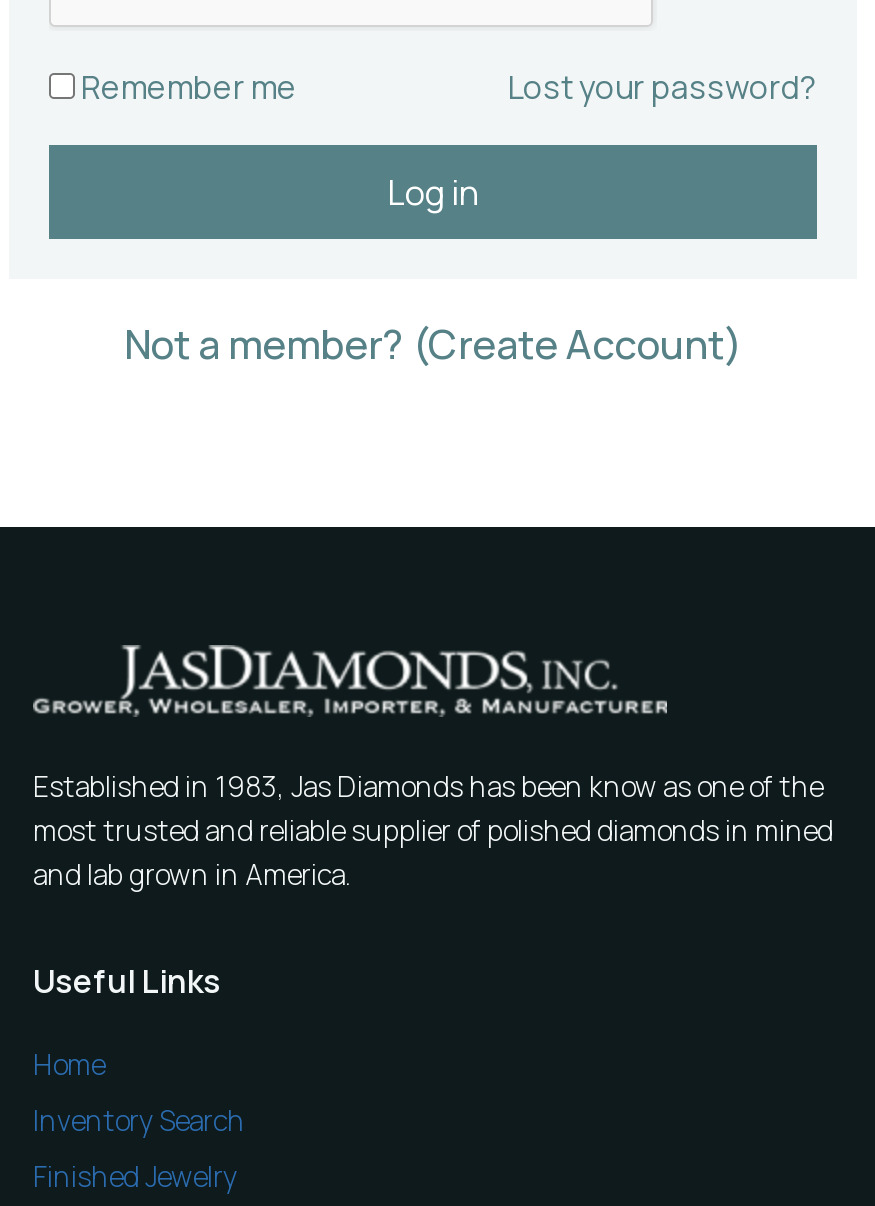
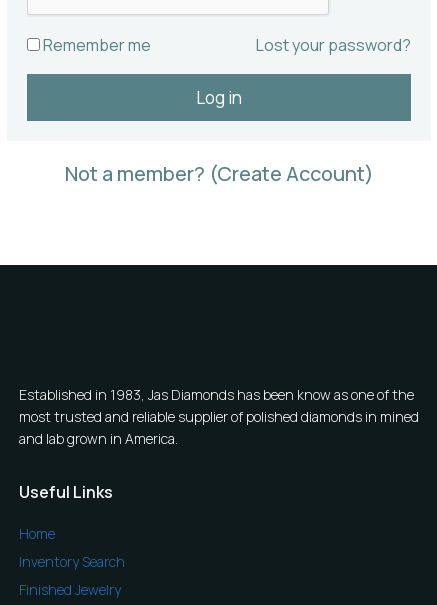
- [image]
